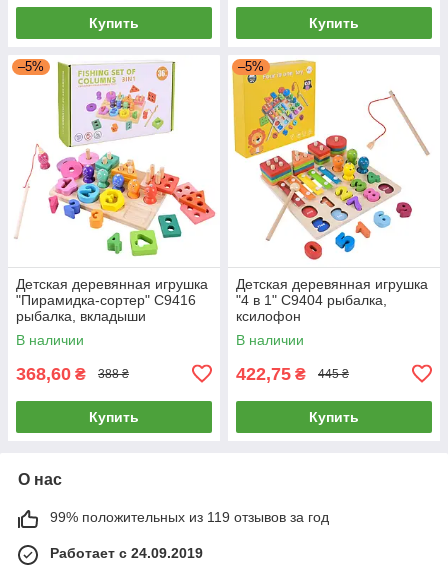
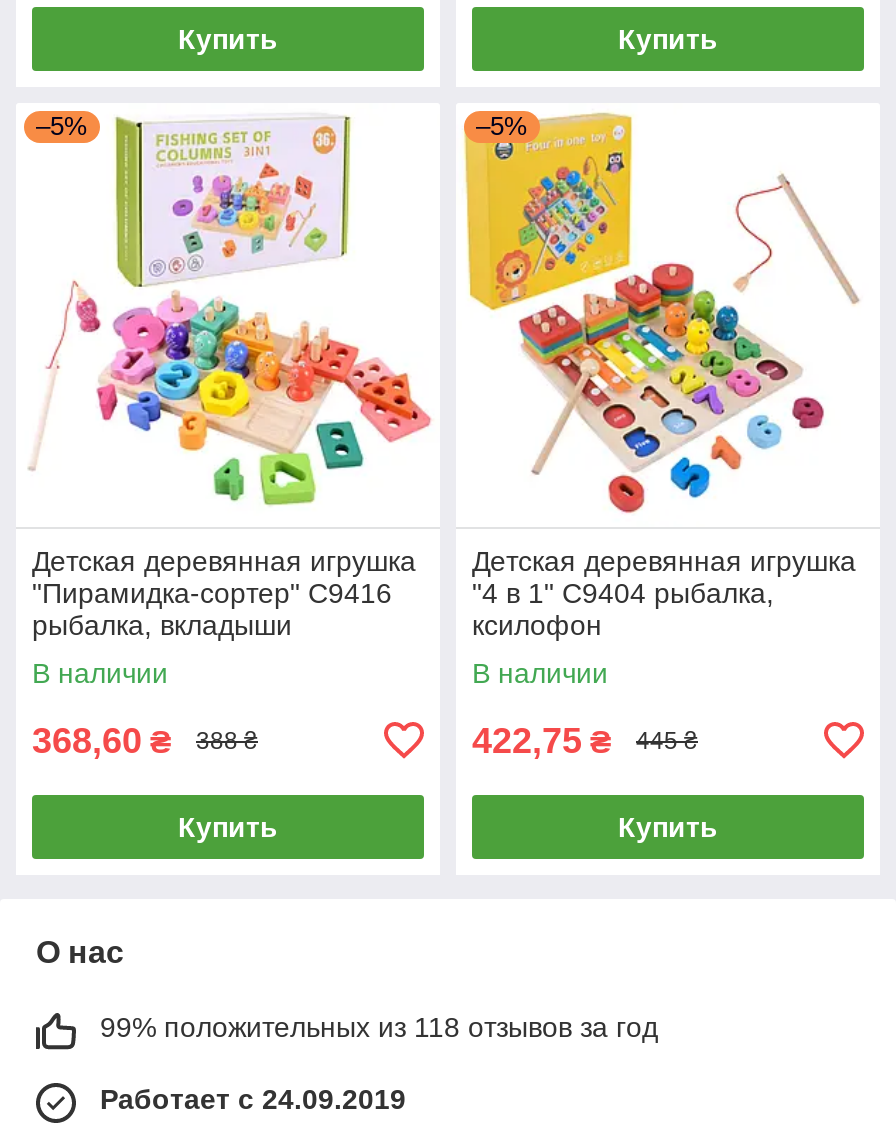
- 99% положительных из 119 отзывов за год
+ 99% положительных из 118 отзывов за год
